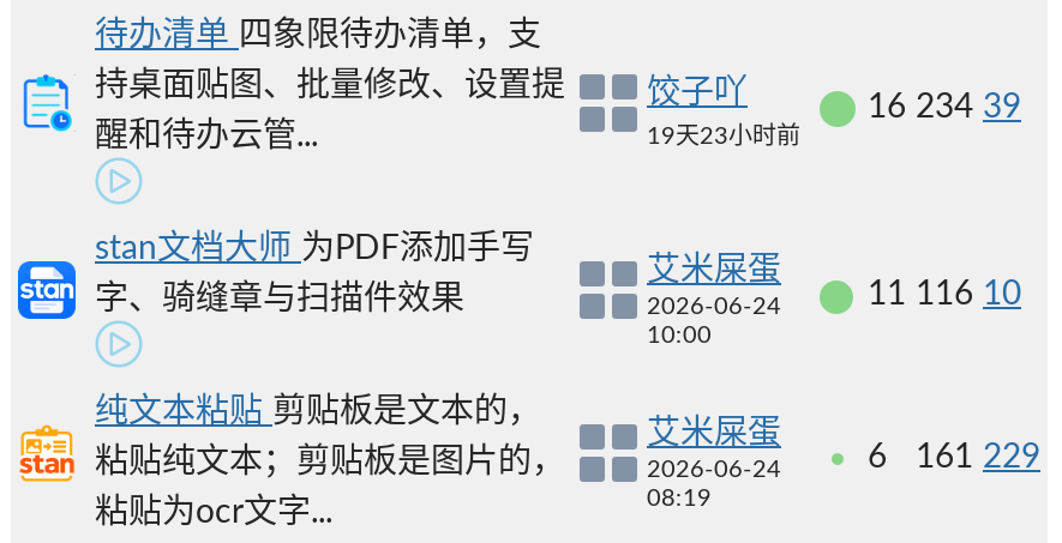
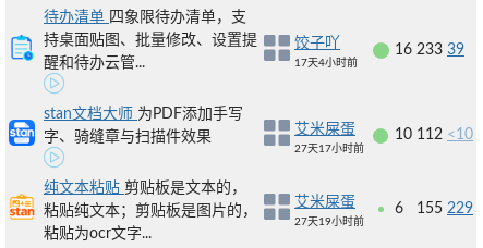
- 16 234 39
+ 16 233 39

- 19天23小时前
+ 17天4小时前

- 11 116 10
+ 10 112 <10

- 2026-06-24
- 10:00
+ 27天17小时前

- 6 161 229
+ 6 155 229

- 2026-06-24
- 08:19
+ 27天19小时前
